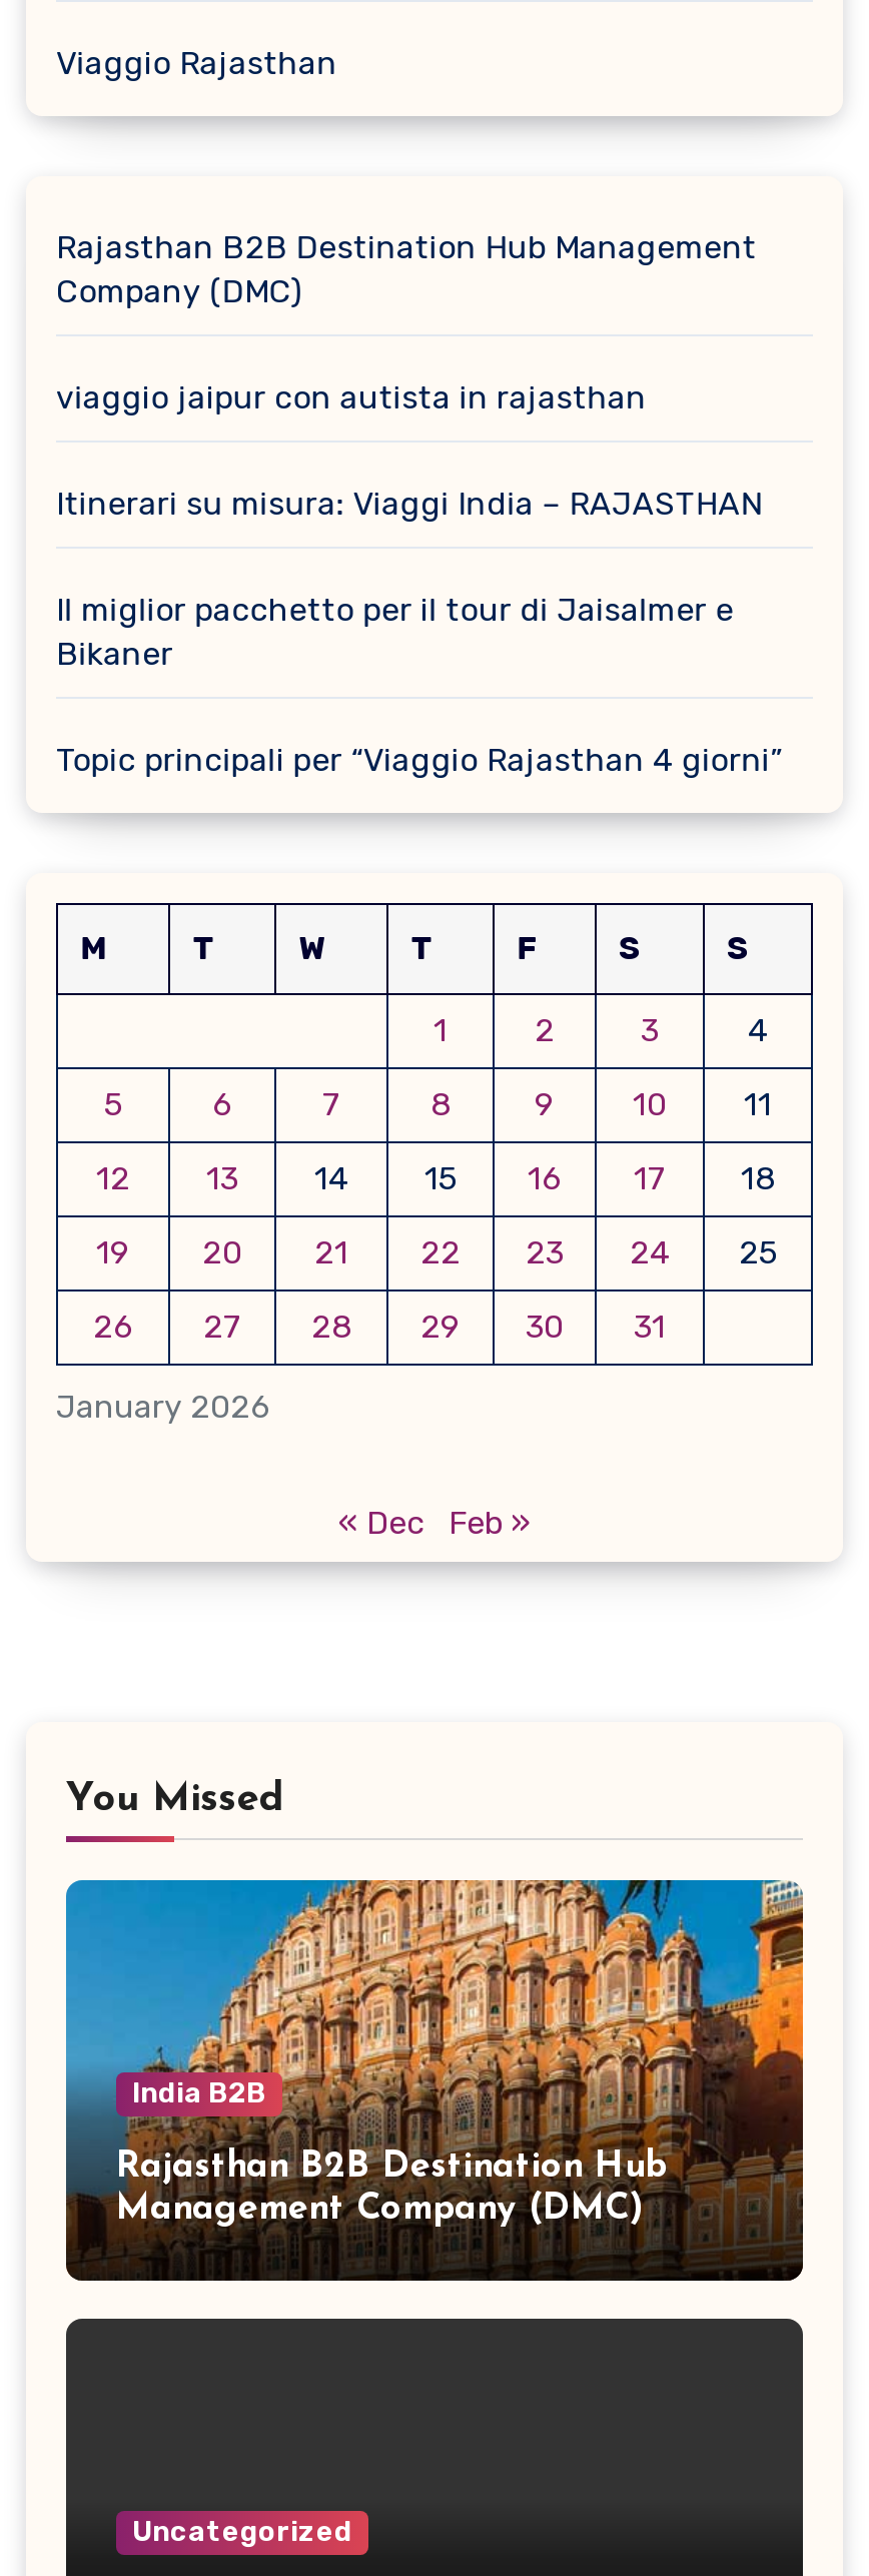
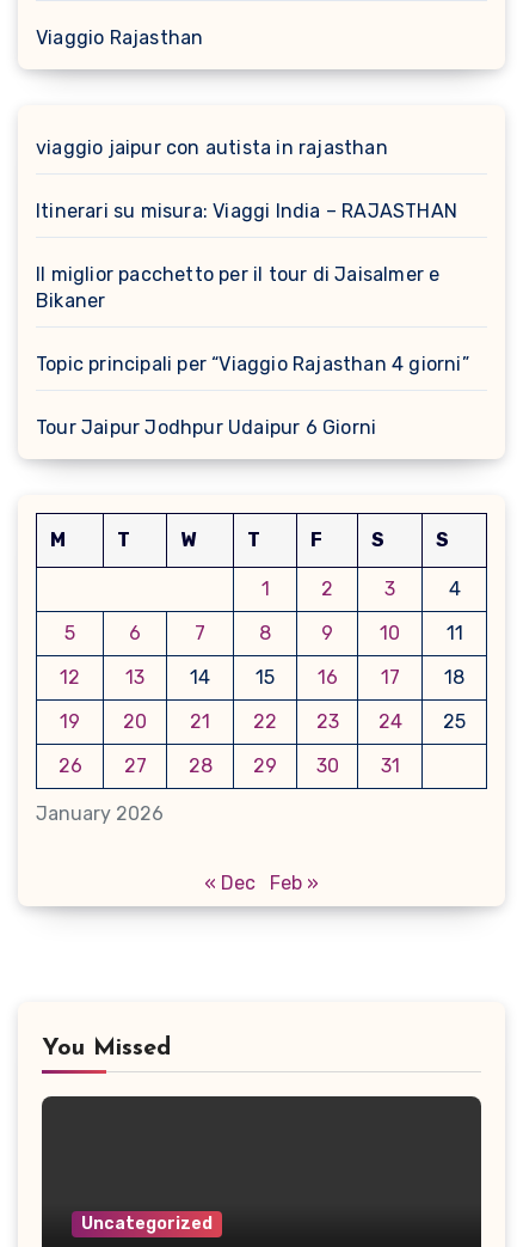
- Rajasthan B2B Destination Hub Management
- Company (DMC)

+ Tour Jaipur Jodhpur Udaipur 6 Giorni

- [image]
- India B2B
- Rajasthan B2B Destination Hub
- Management Company (DMC)
